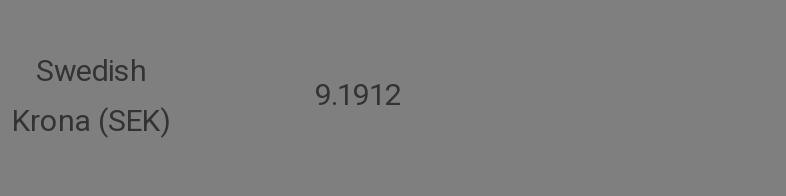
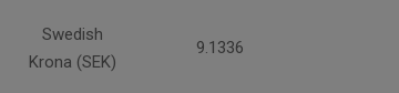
- 9.1912
+ 9.1336
